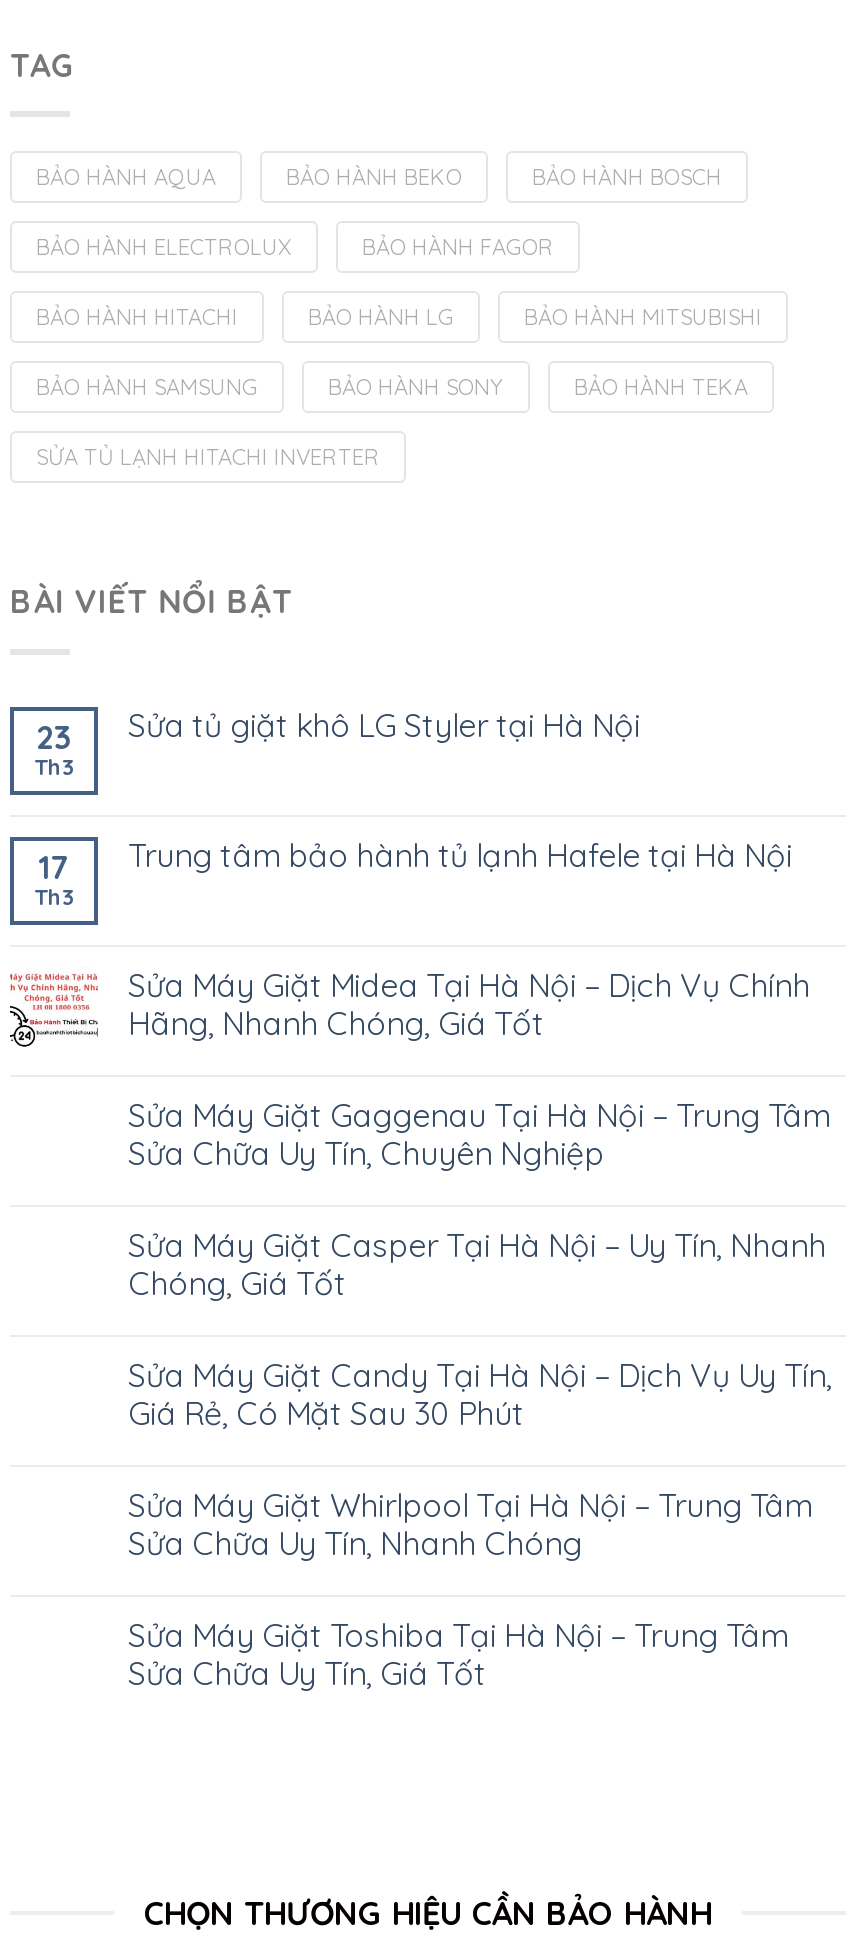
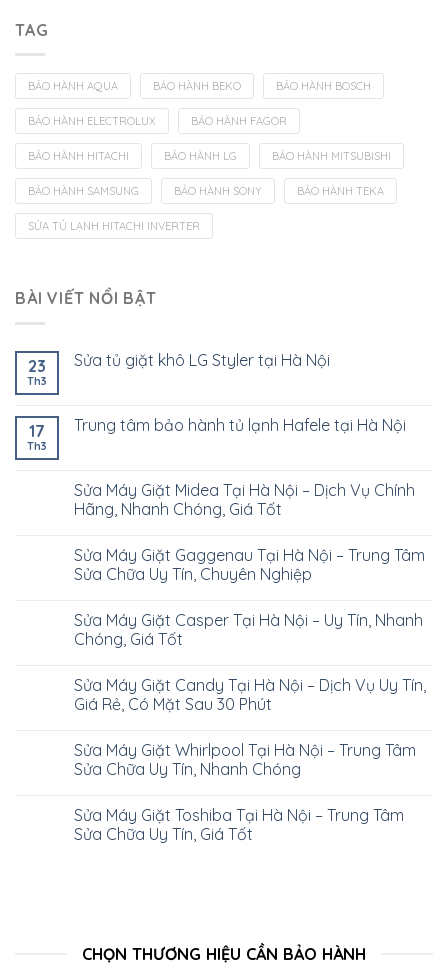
- [image]
